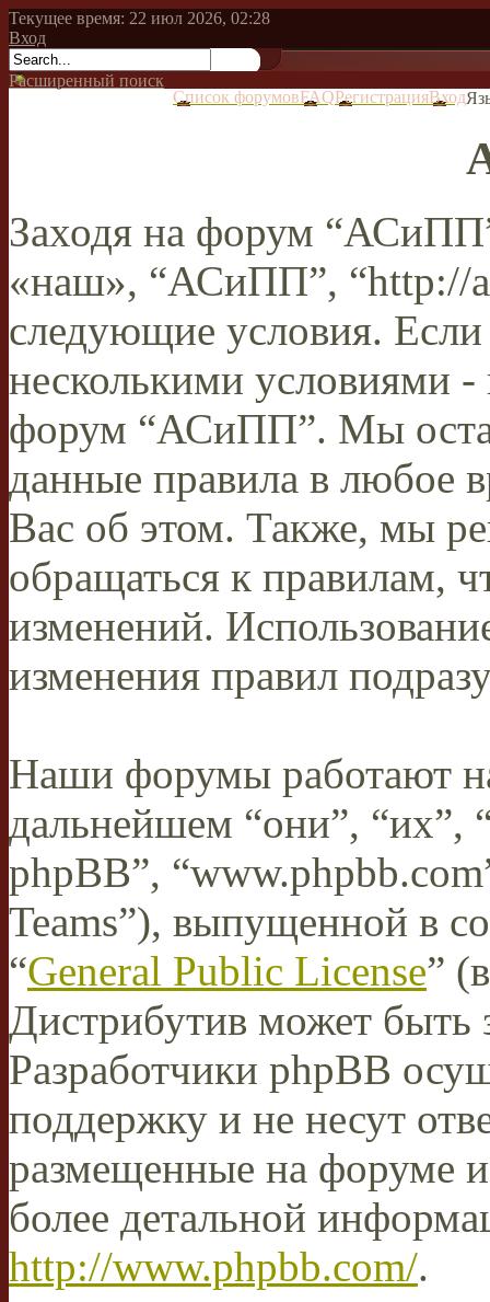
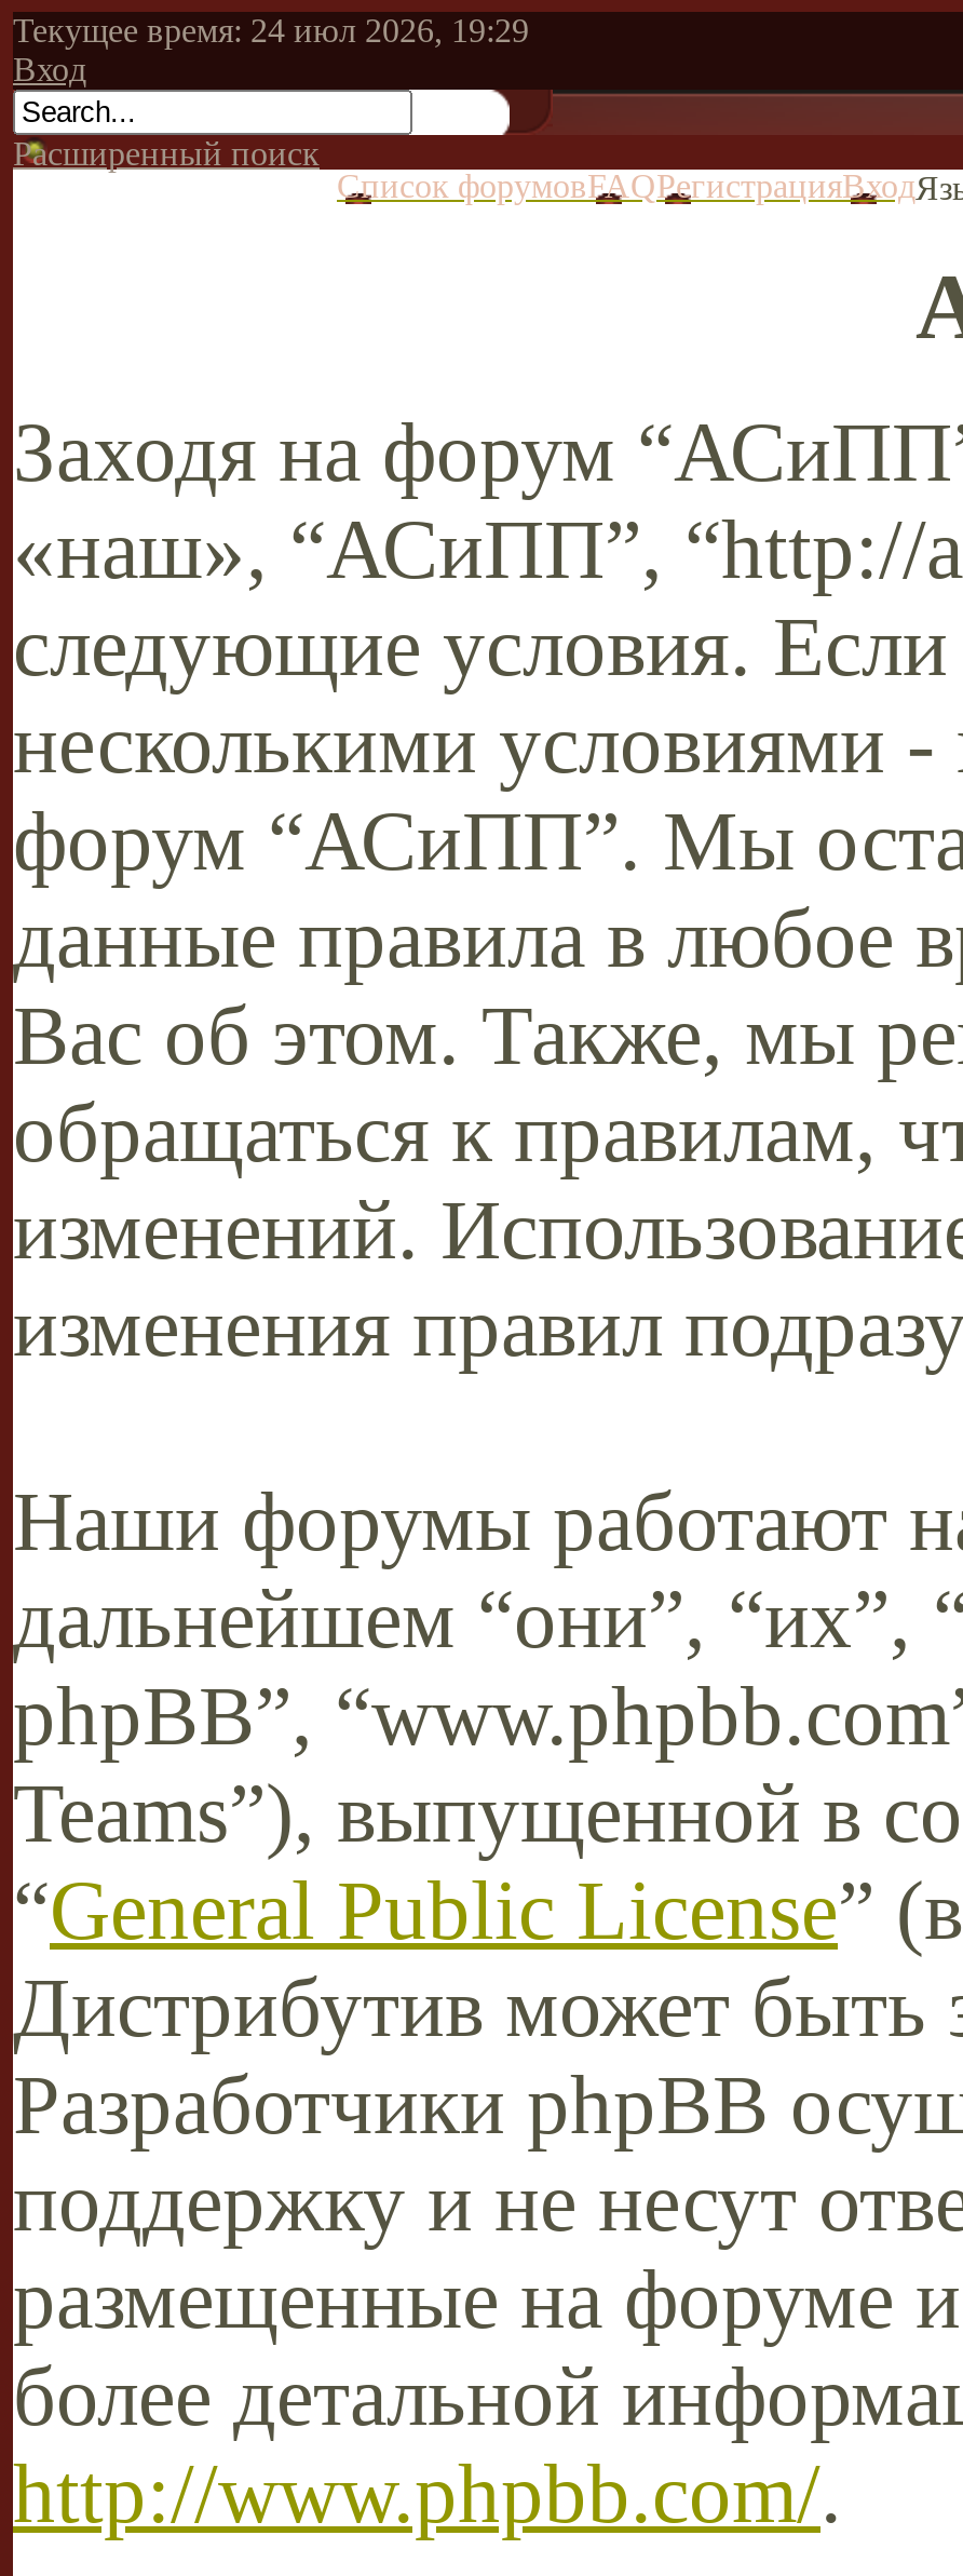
- Текущее время: 22 июл 2026, 02:28
+ Текущее время: 24 июл 2026, 19:29
